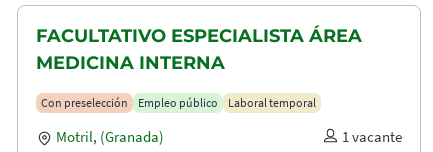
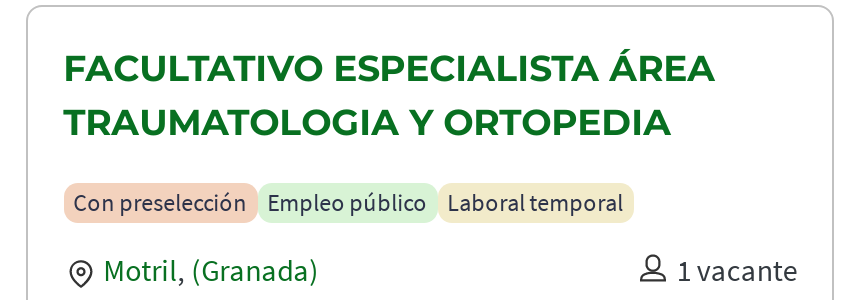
- MEDICINA INTERNA
+ TRAUMATOLOGIA Y ORTOPEDIA
